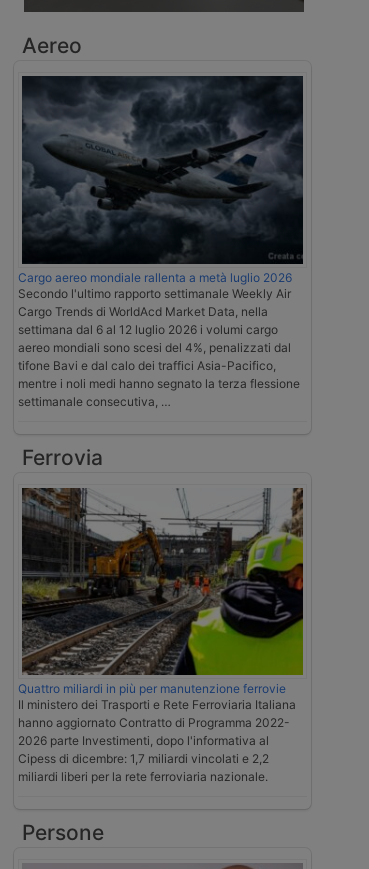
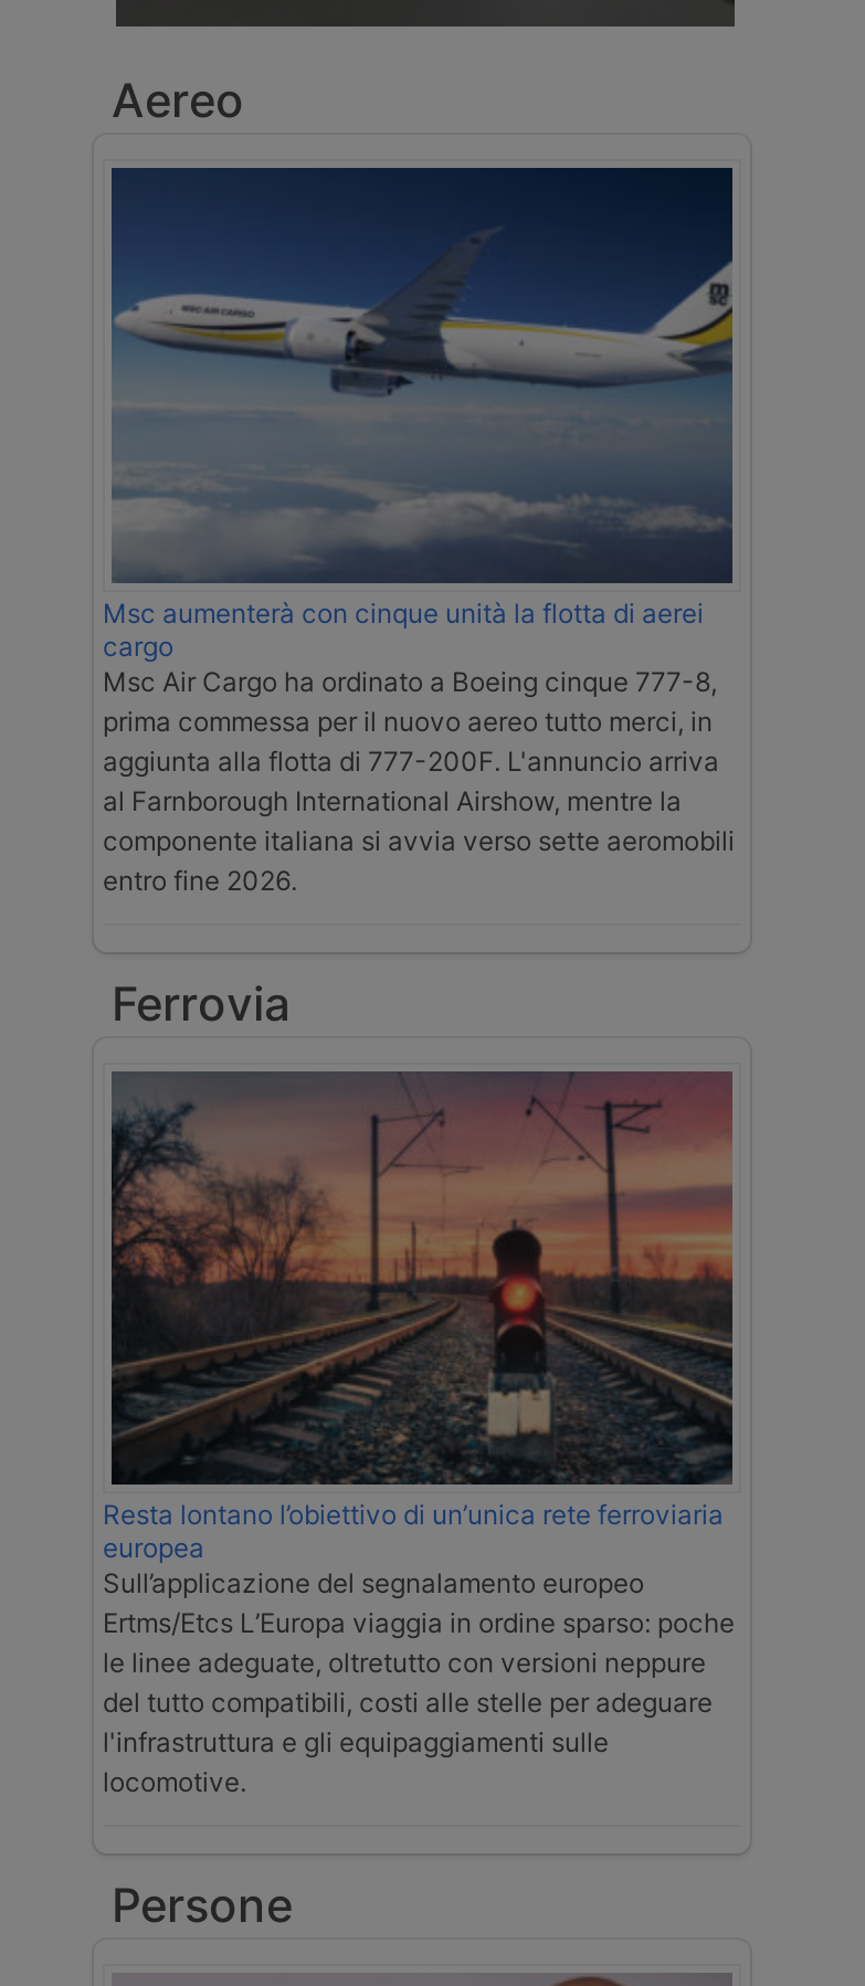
- [image]
- Cargo aereo mondiale rallenta a metà luglio 2026
- Secondo l'ultimo rapporto settimanale Weekly Air
- Cargo Trends di WorldAcd Market Data, nella
- settimana dal 6 al 12 luglio 2026 i volumi cargo
- aereo mondiali sono scesi del 4%, penalizzati dal
- tifone Bavi e dal calo dei traffici Asia-Pacifico,
- mentre i noli medi hanno segnato la terza flessione
- settimanale consecutiva, …
+ [image]
+ Msc aumenterà con cinque unità la flotta di aerei
+ cargo
+ Msc Air Cargo ha ordinato a Boeing cinque 777-8,
+ prima commessa per il nuovo aereo tutto merci, in
+ aggiunta alla flotta di 777-200F. L'annuncio arriva
+ al Farnborough International Airshow, mentre la
+ componente italiana si avvia verso sette aeromobili
+ entro fine 2026.

- [image]
- Quattro miliardi in più per manutenzione ferrovie
- Il ministero dei Trasporti e Rete Ferroviaria Italiana
- hanno aggiornato Contratto di Programma 2022-
- 2026 parte Investimenti, dopo l'informativa al
- Cipess di dicembre: 1,7 miliardi vincolati e 2,2
- miliardi liberi per la rete ferroviaria nazionale.
+ [image]
+ Resta lontano l’obiettivo di un’unica rete ferroviaria
+ europea
+ Sull’applicazione del segnalamento europeo
+ Ertms/Etcs L’Europa viaggia in ordine sparso: poche
+ le linee adeguate, oltretutto con versioni neppure
+ del tutto compatibili, costi alle stelle per adeguare
+ l'infrastruttura e gli equipaggiamenti sulle
+ locomotive.
